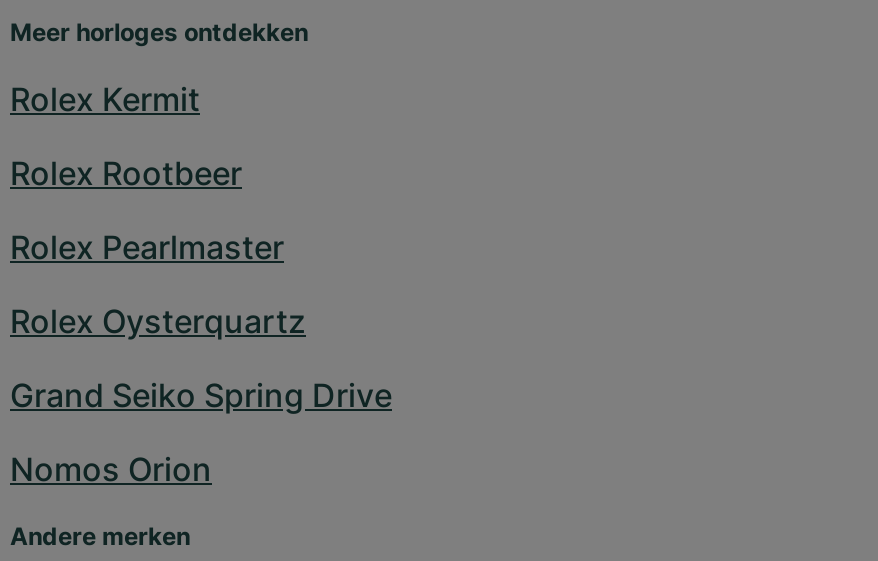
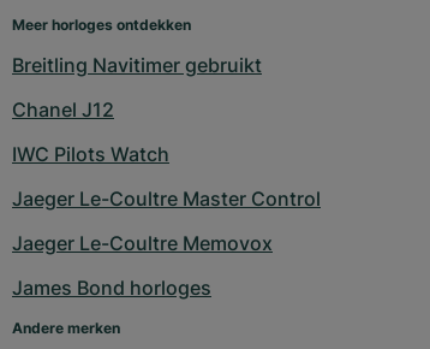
- Rolex Kermit
+ Breitling Navitimer gebruikt

- Rolex Rootbeer
+ Chanel J12

- Rolex Pearlmaster
+ IWC Pilots Watch

- Rolex Oysterquartz
+ Jaeger Le-Coultre Master Control

- Grand Seiko Spring Drive
+ Jaeger Le-Coultre Memovox

- Nomos Orion
+ James Bond horloges
